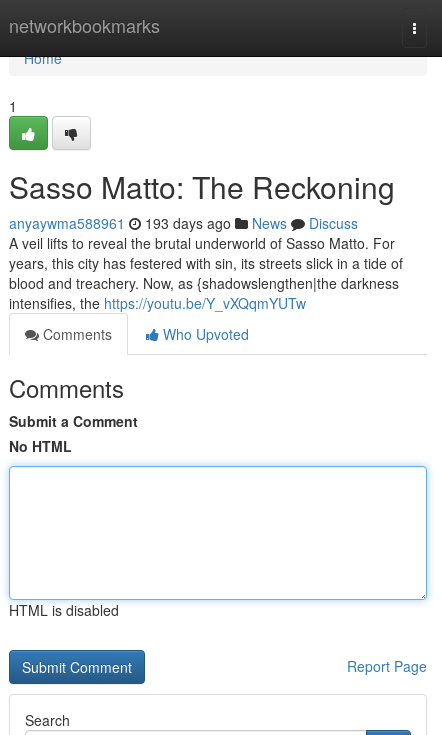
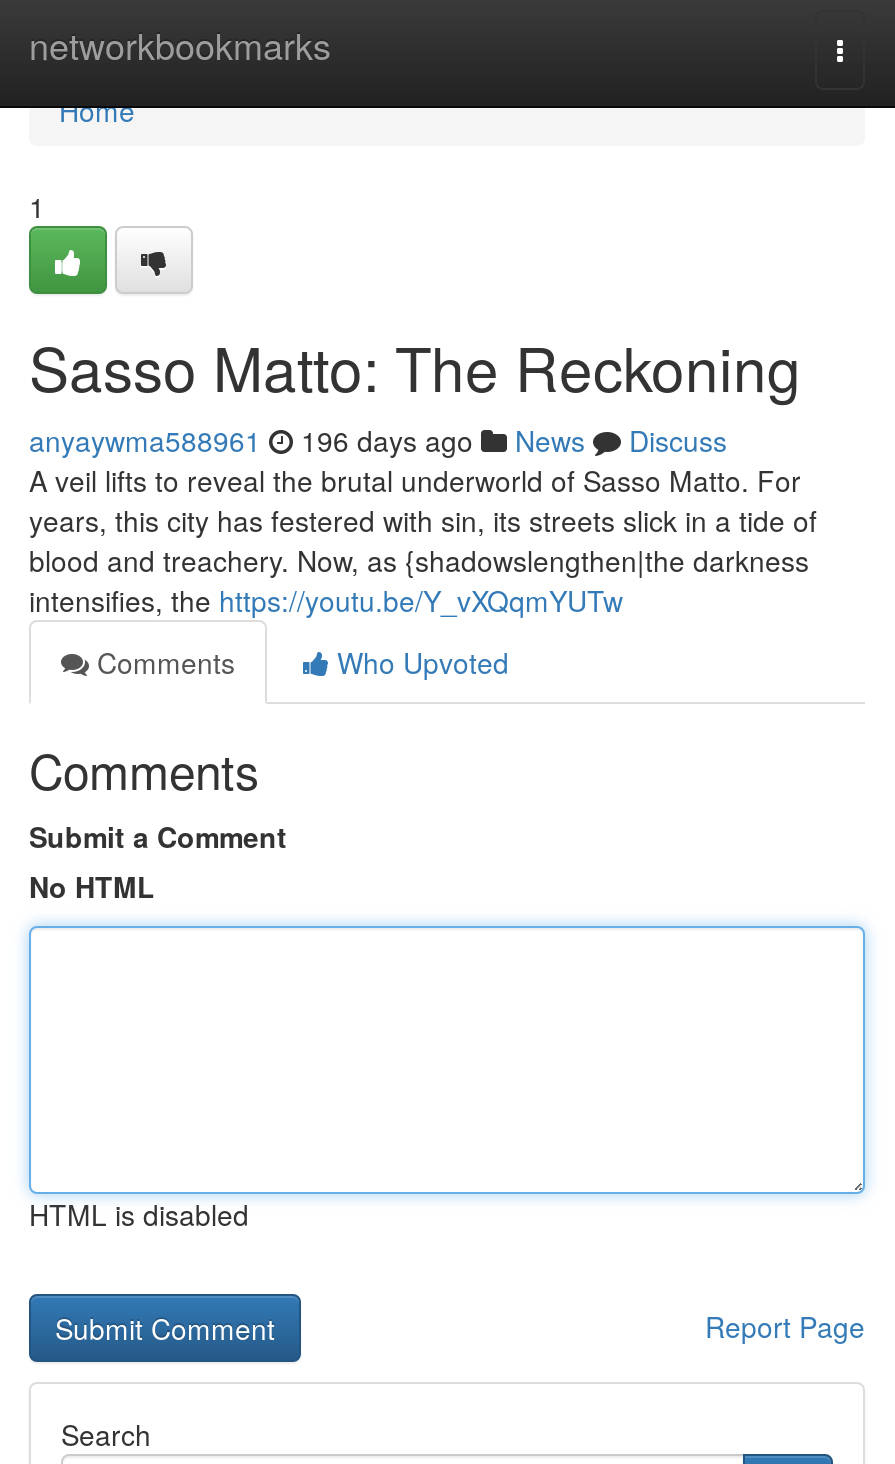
- anyaywma588961 193 days ago News Discuss
+ anyaywma588961 196 days ago News Discuss
